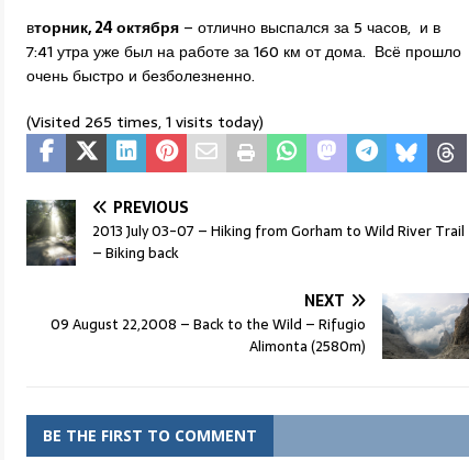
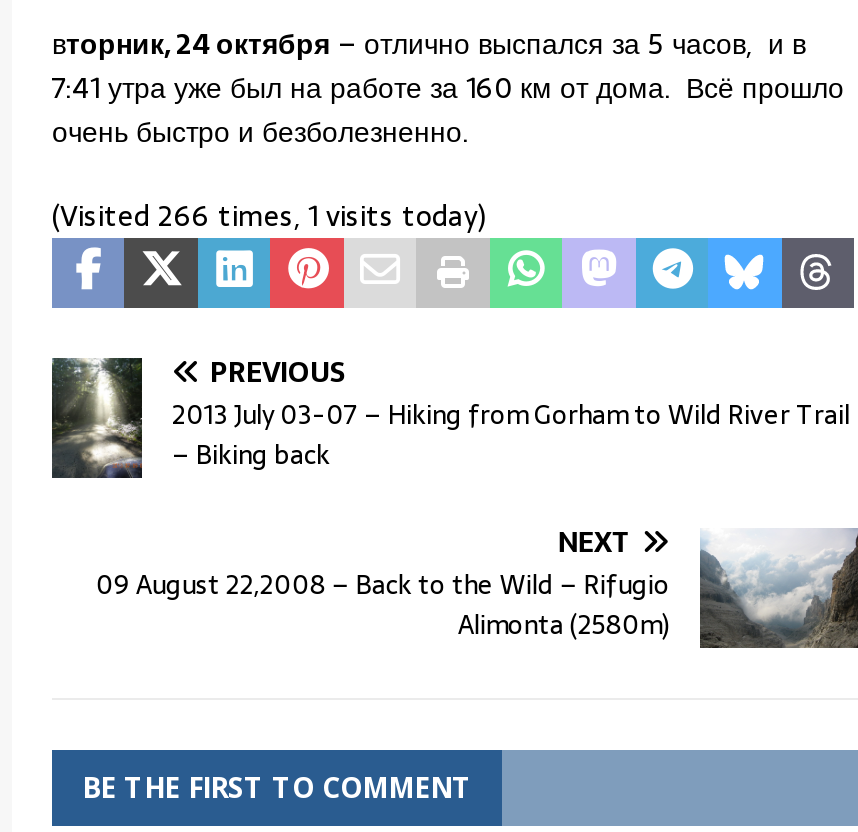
- (Visited 265 times, 1 visits today)
+ (Visited 266 times, 1 visits today)
